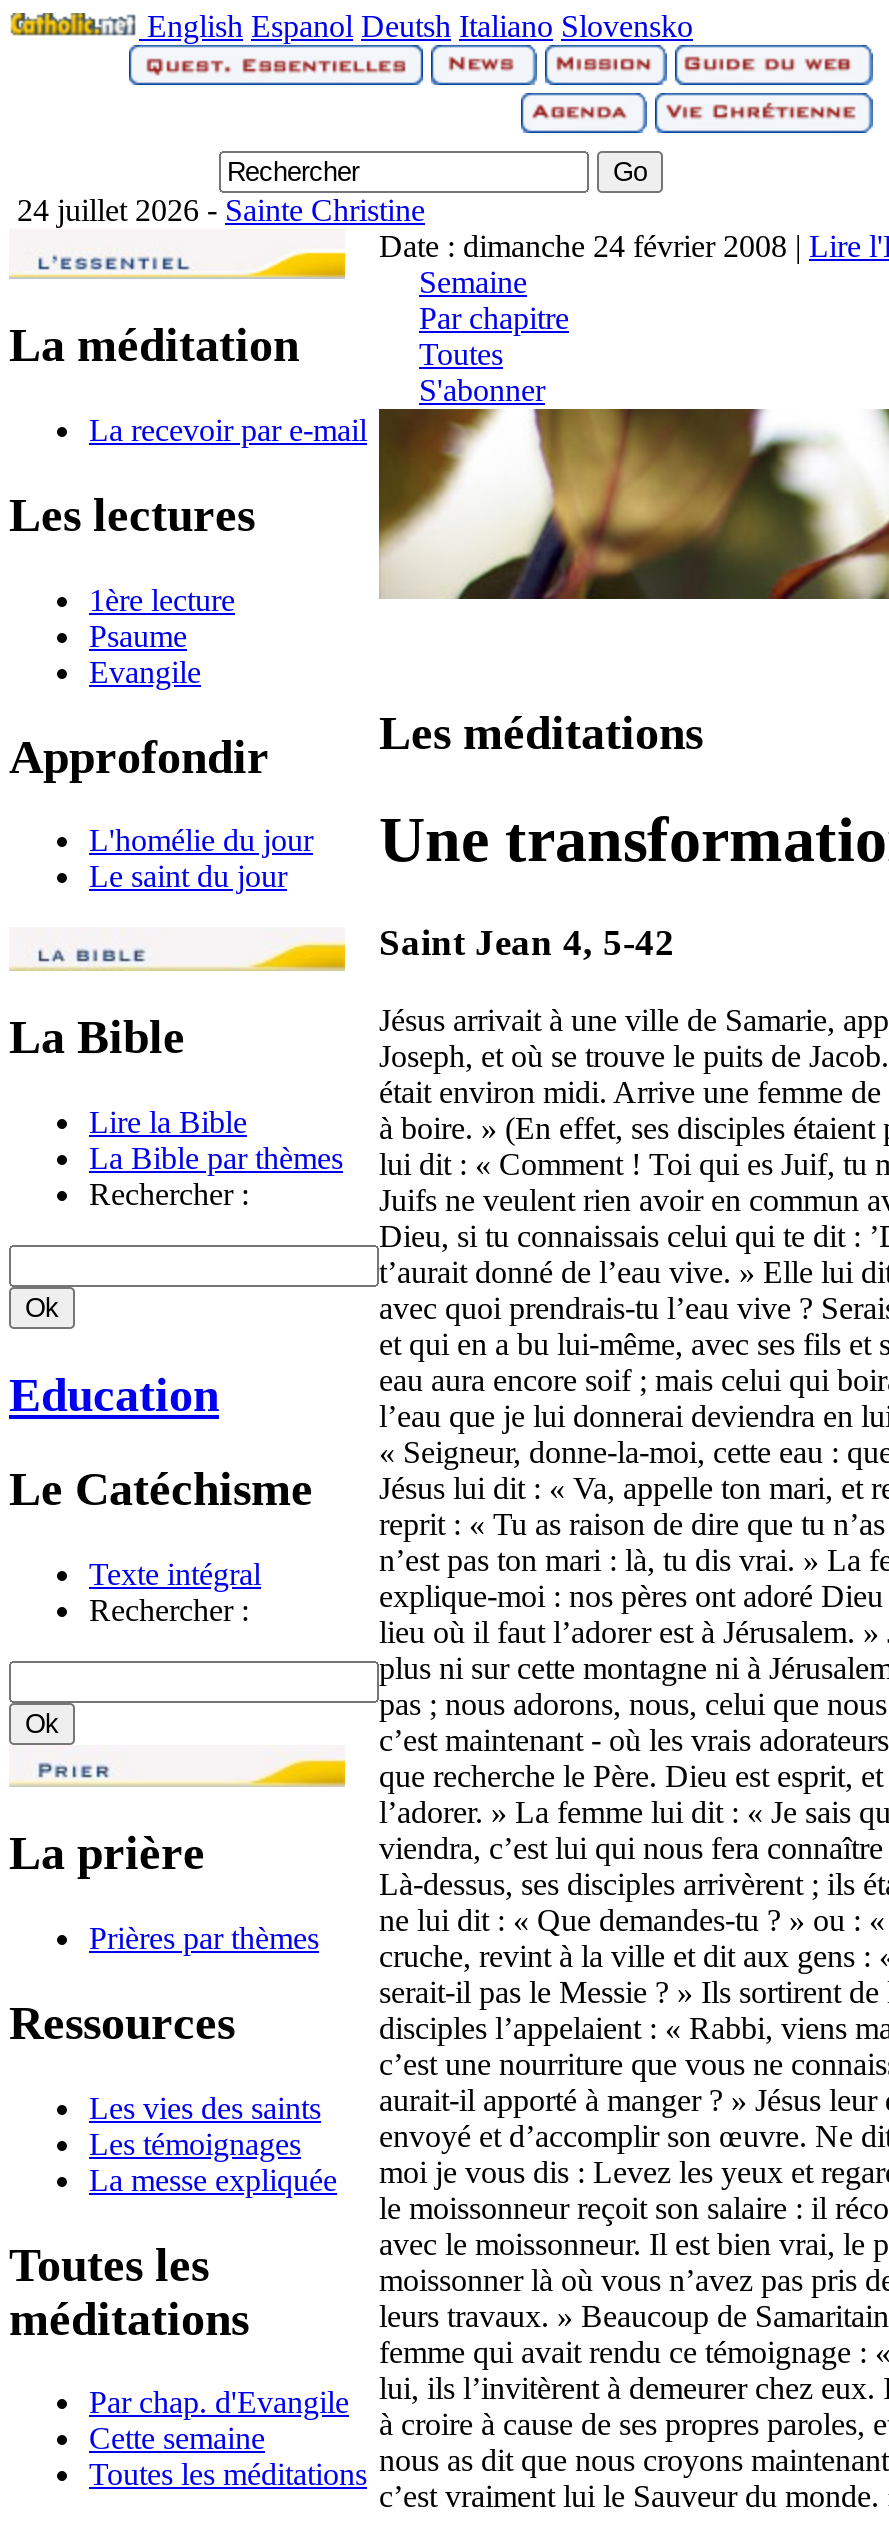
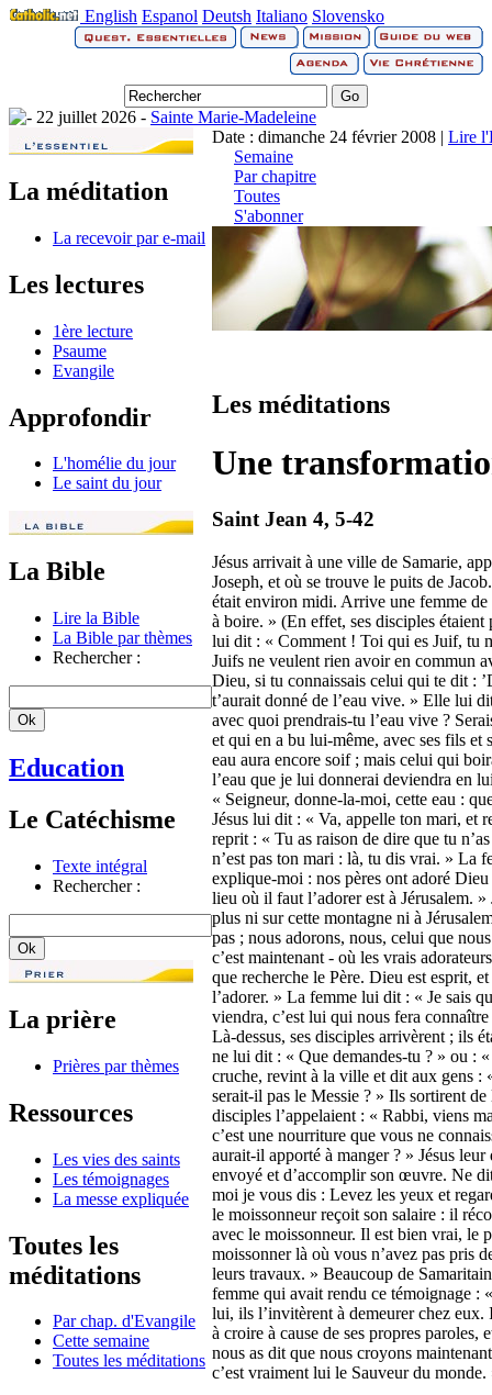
- 24 juillet 2026 -Sainte Christine
+ 22 juillet 2026 -Sainte Marie-Madeleine
